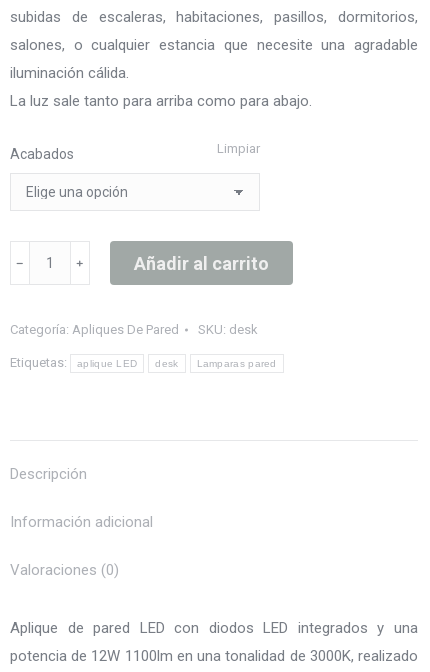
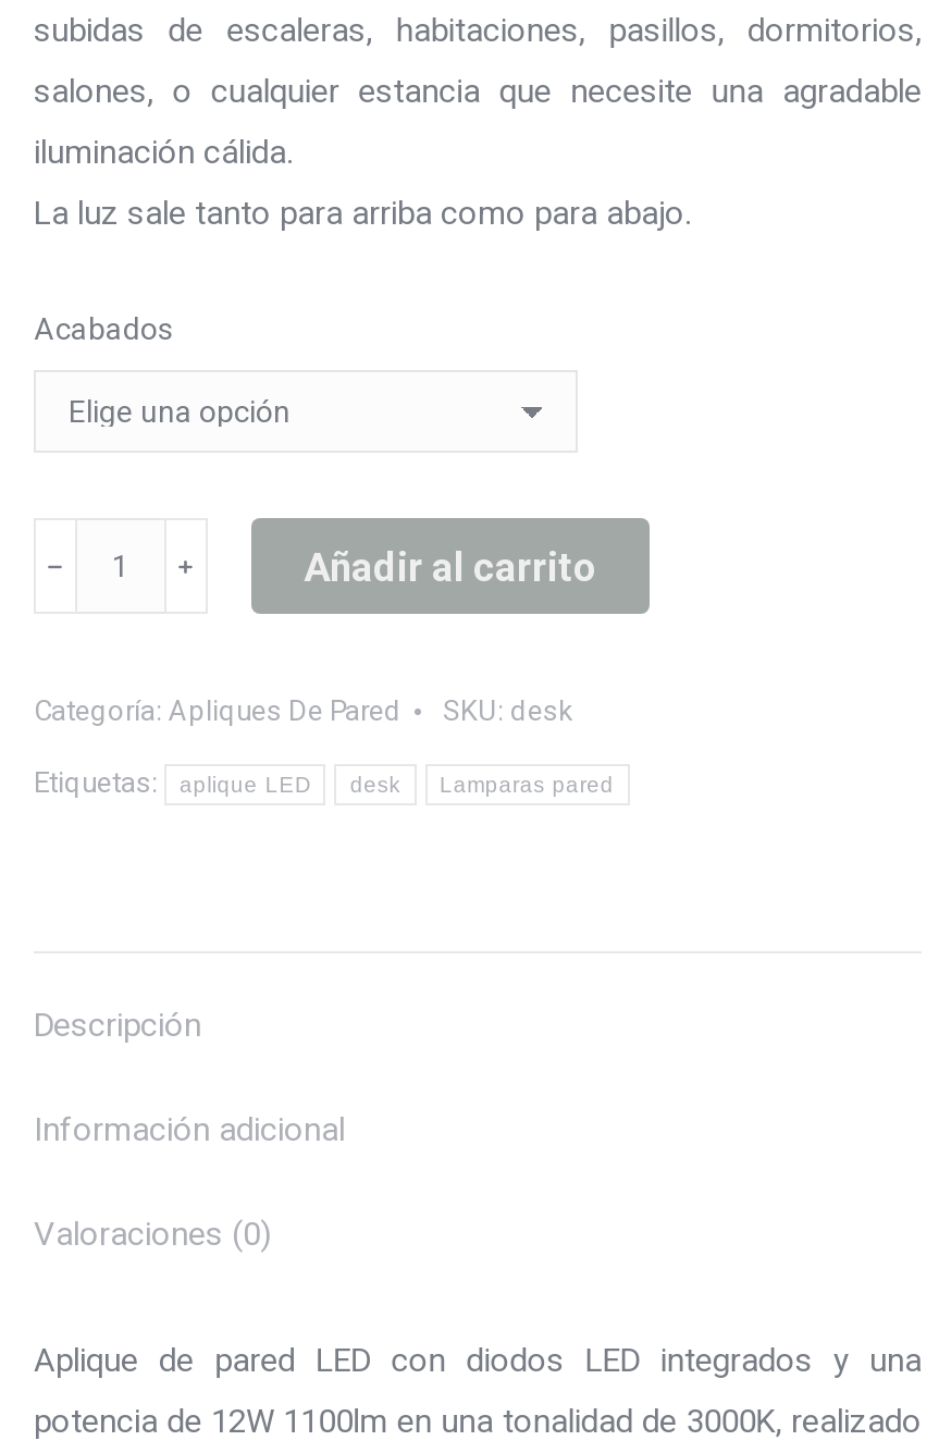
- Limpiar
